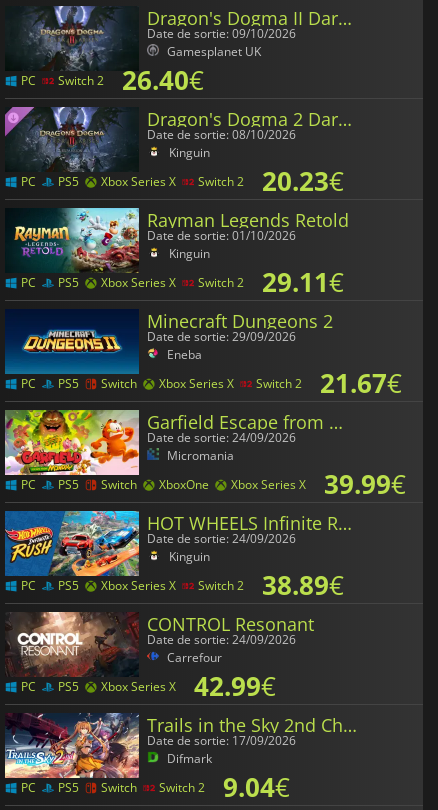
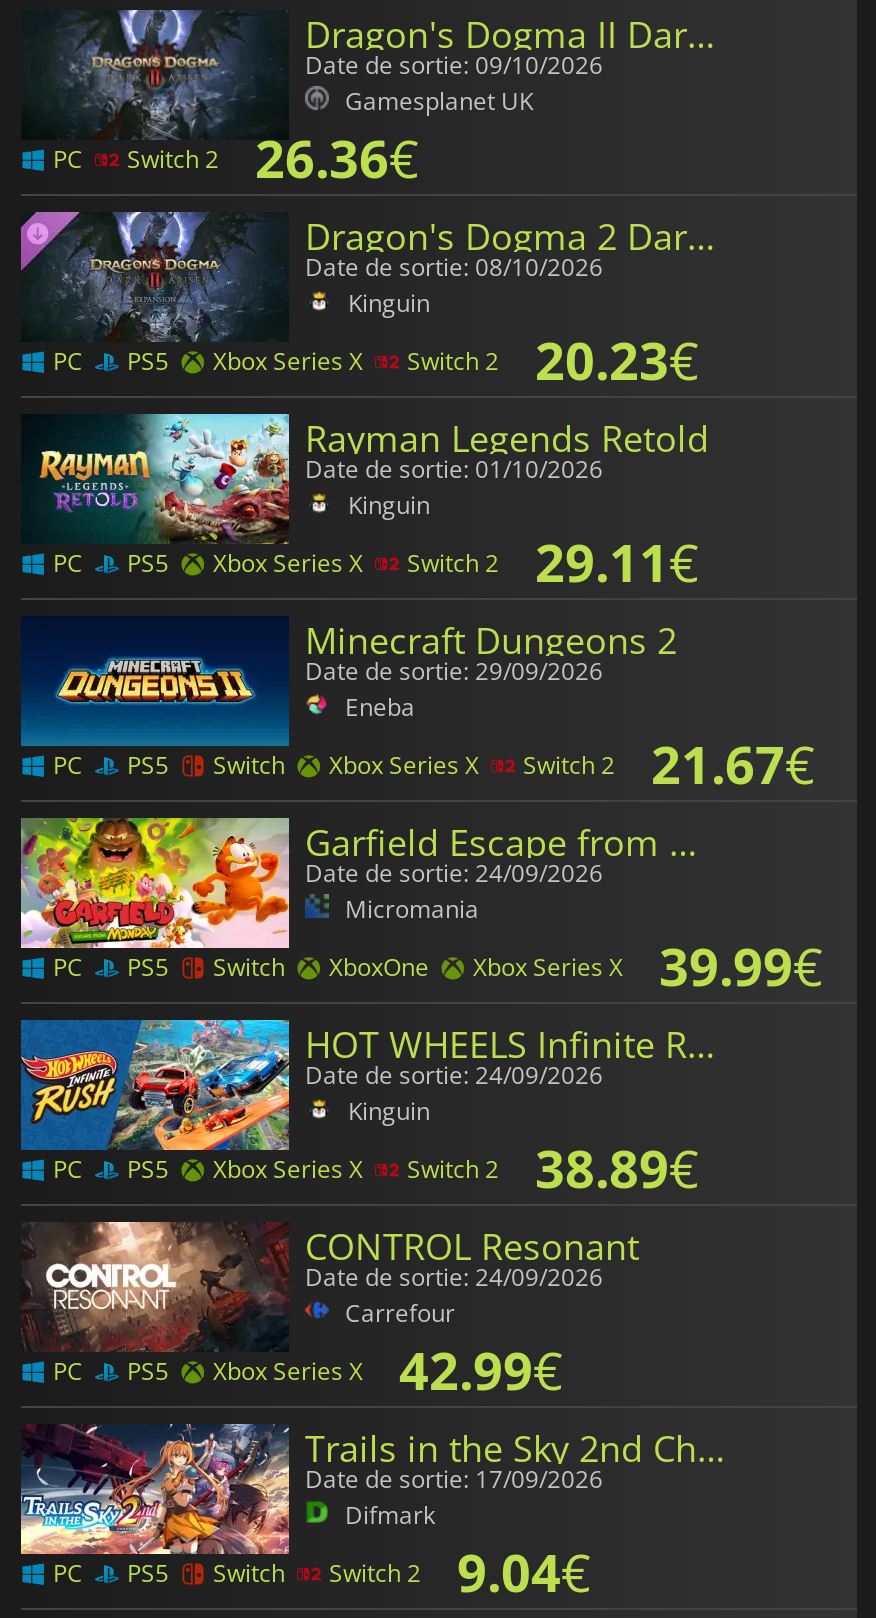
- PC Switch 2 26.40€
+ PC Switch 2 26.36€
